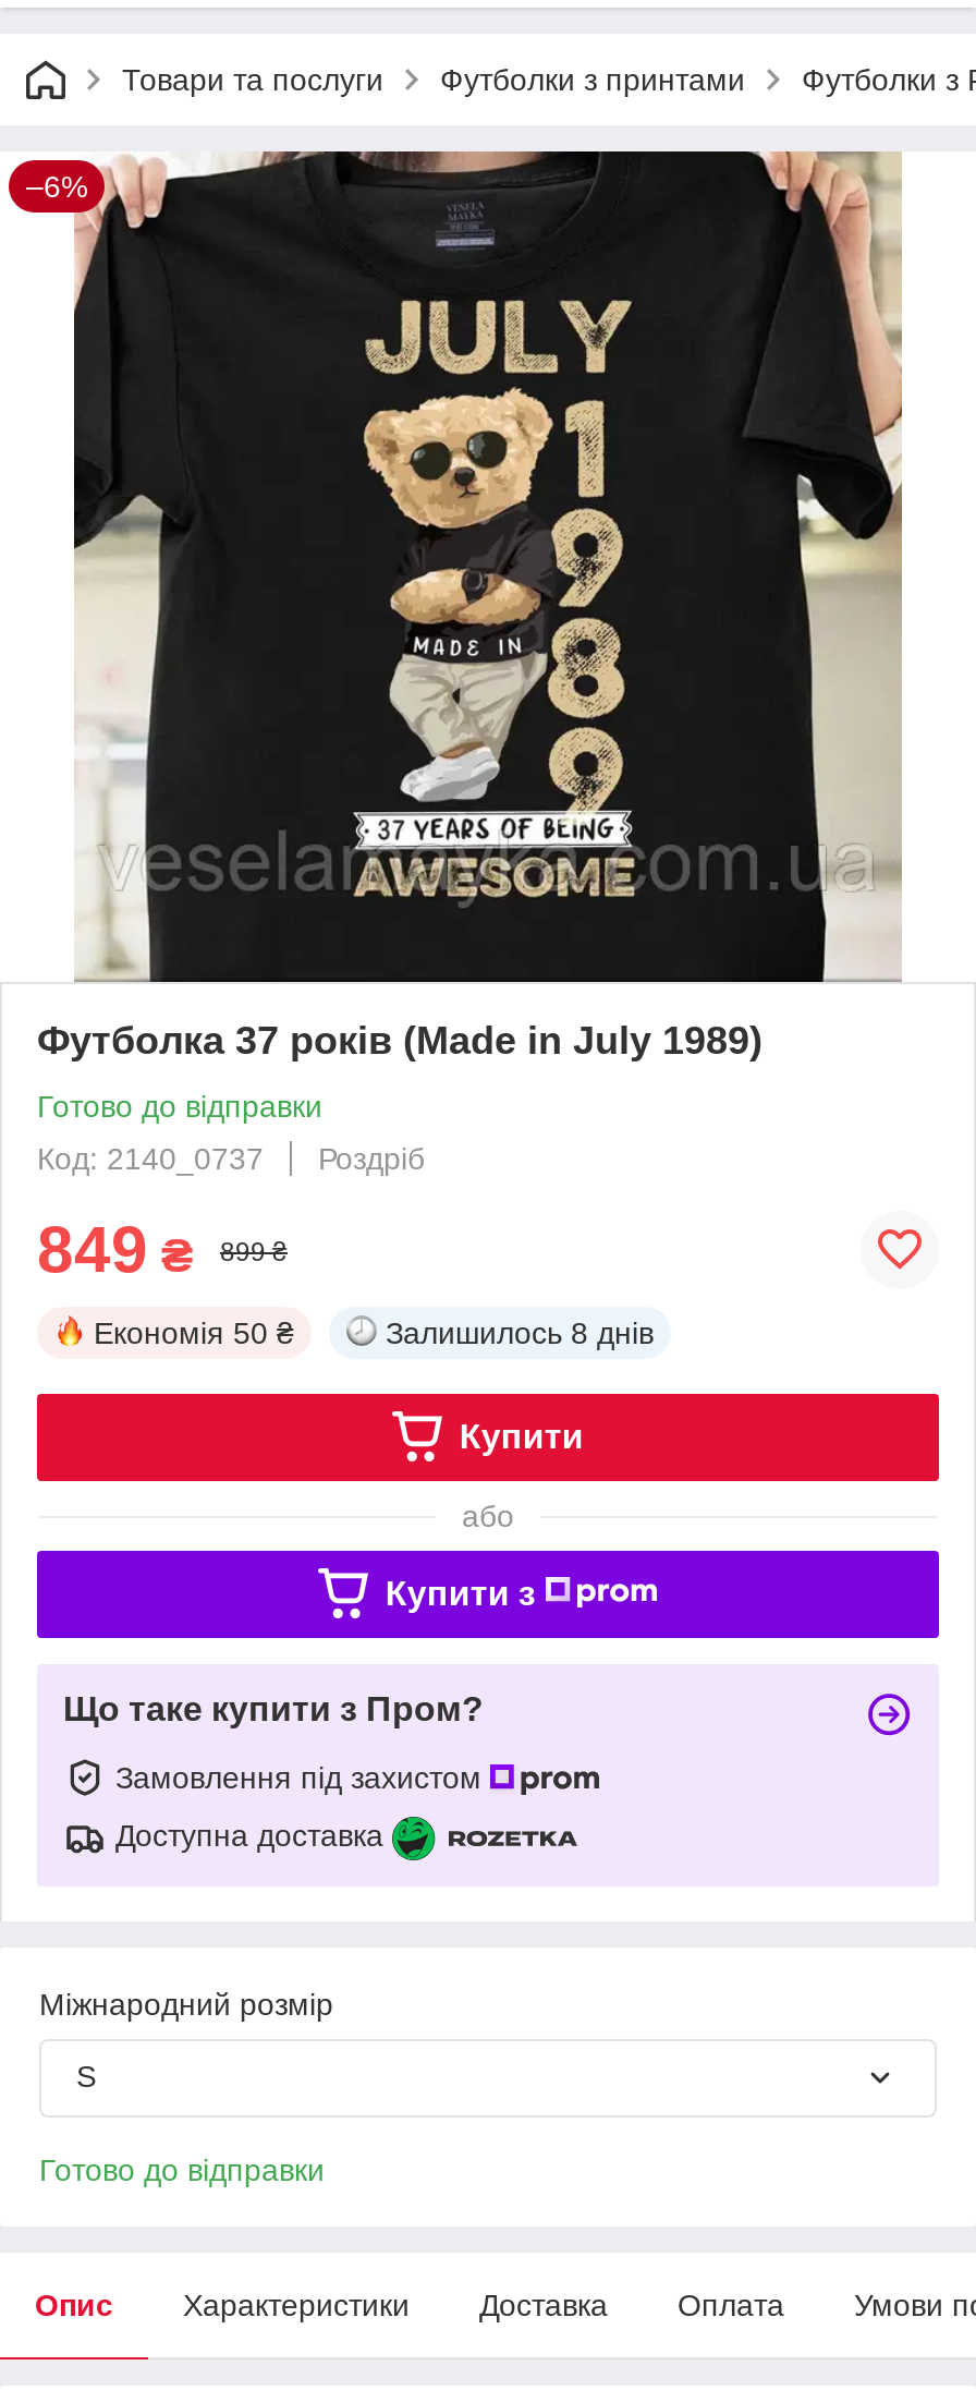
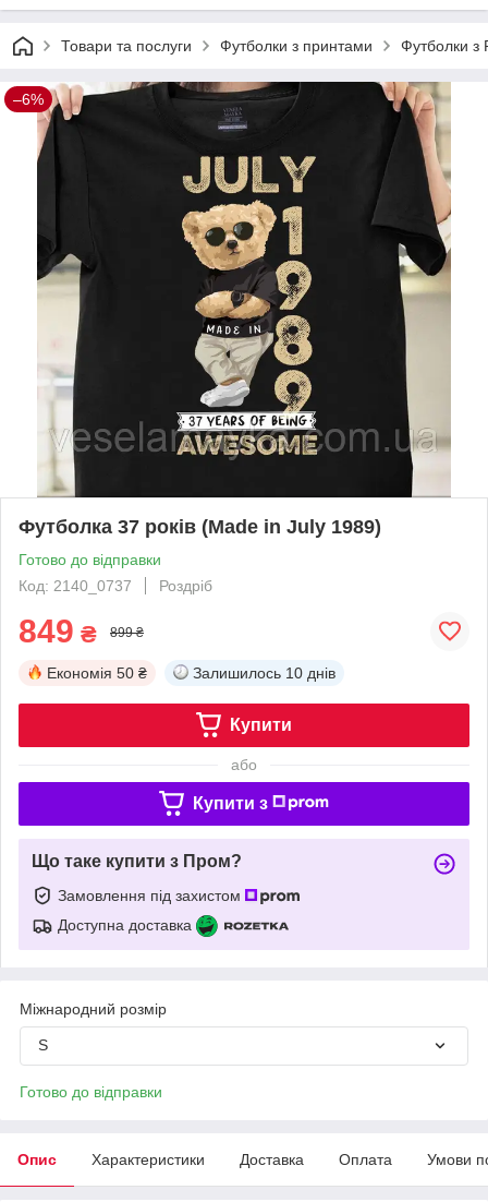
- Залишилось 8 днів
+ Залишилось 10 днів
